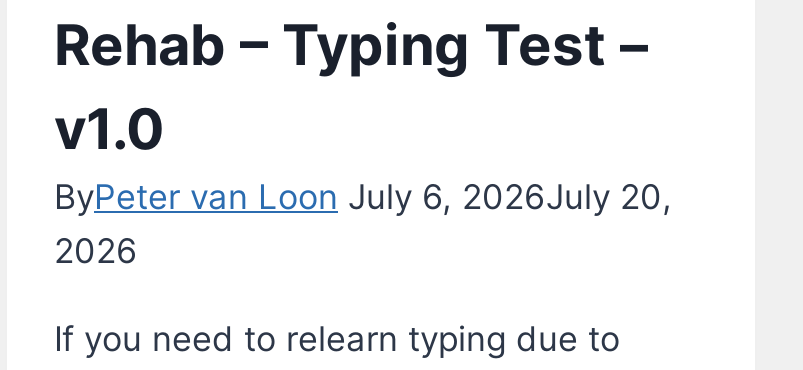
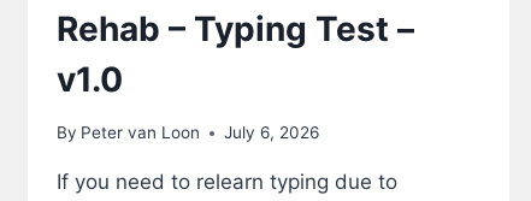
- ByPeter van Loon July 6, 2026July 20,
- 2026
+ By Peter van Loon
+ July 6, 2026
